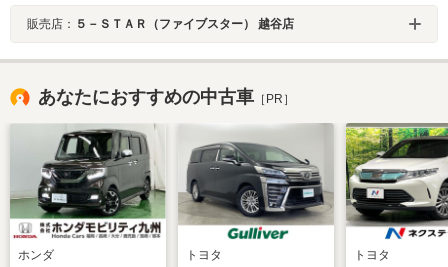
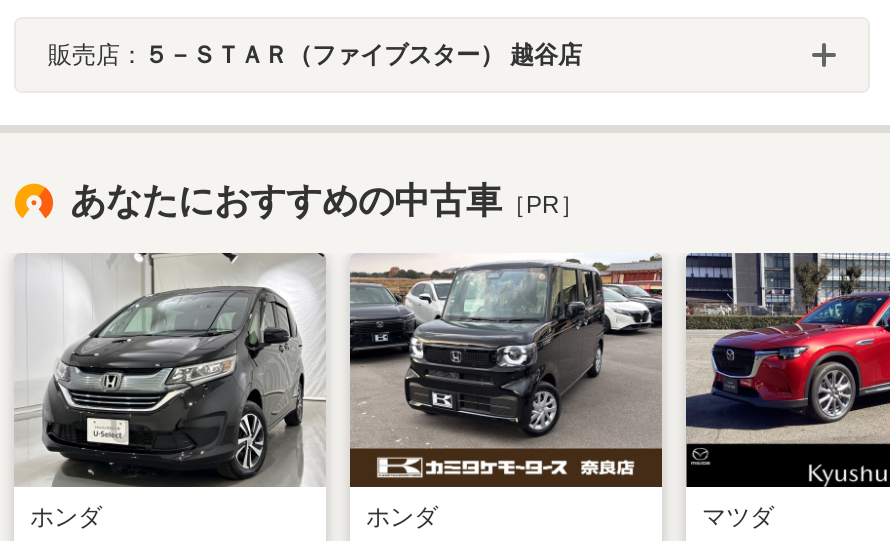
- [image]
- トヨタ
+ [image]
+ ホンダ

- [image]
- トヨタ
+ [image]
+ マツダ

- [image]
+ [image]
